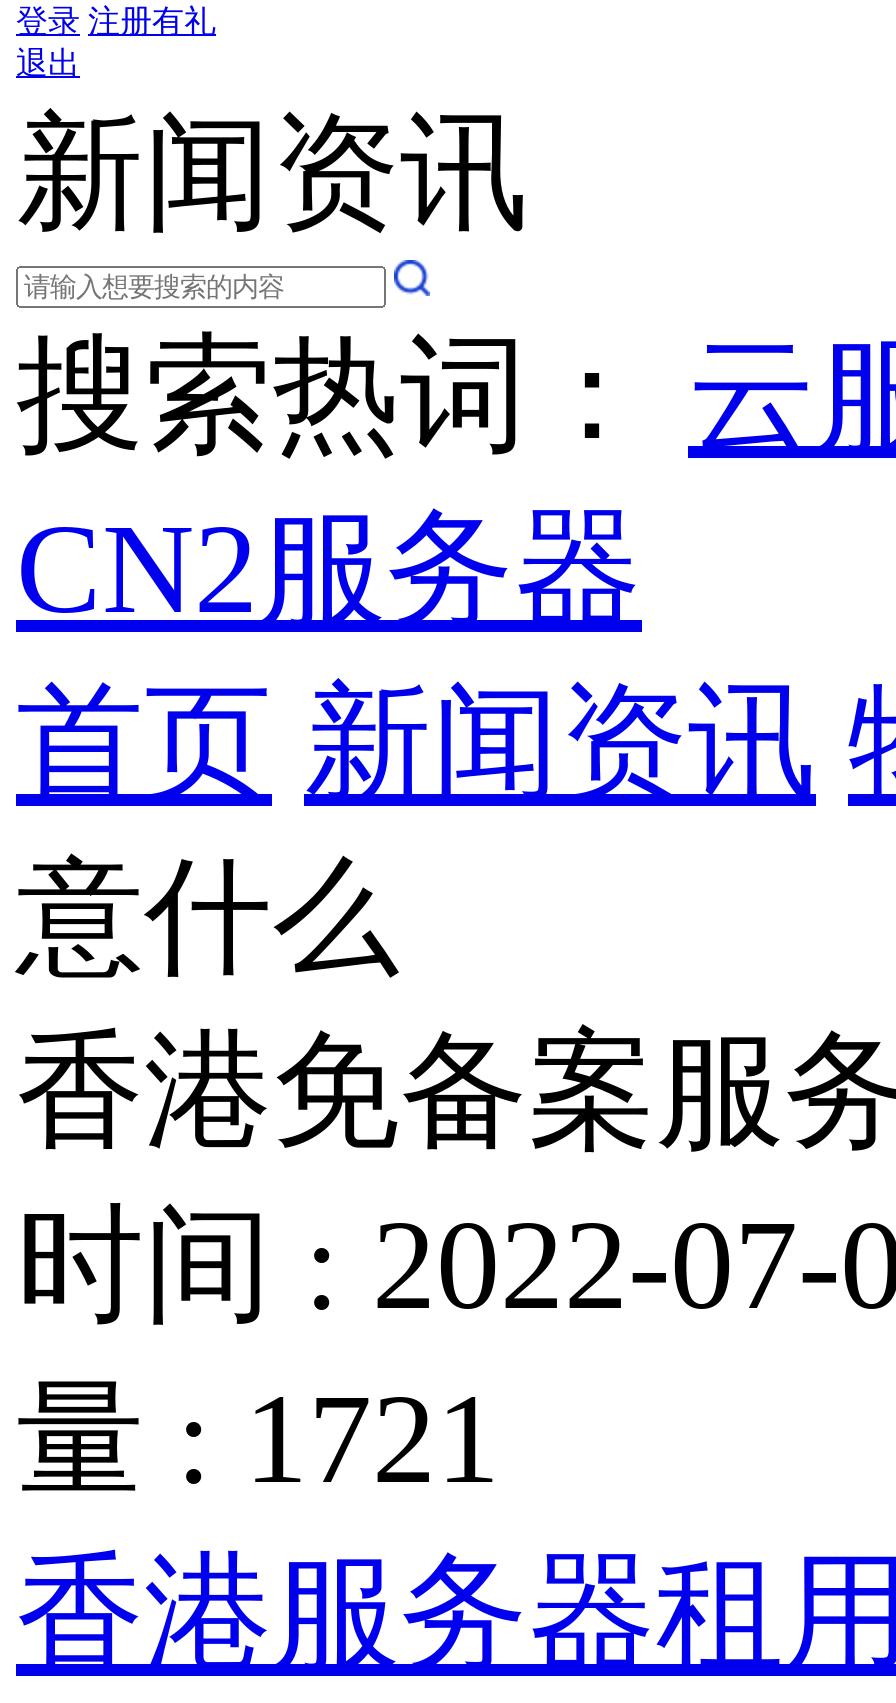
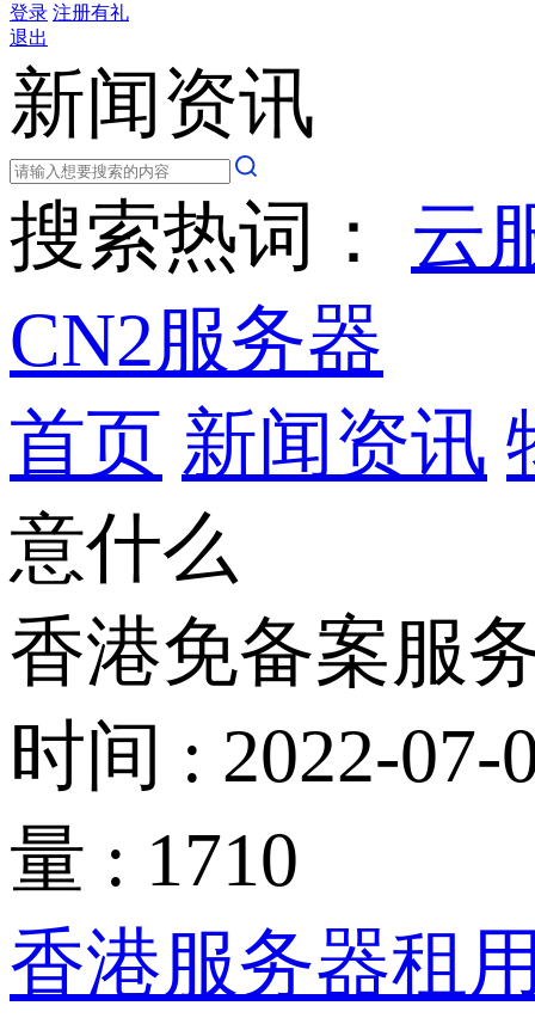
- 量 : 1721
+ 量 : 1710
